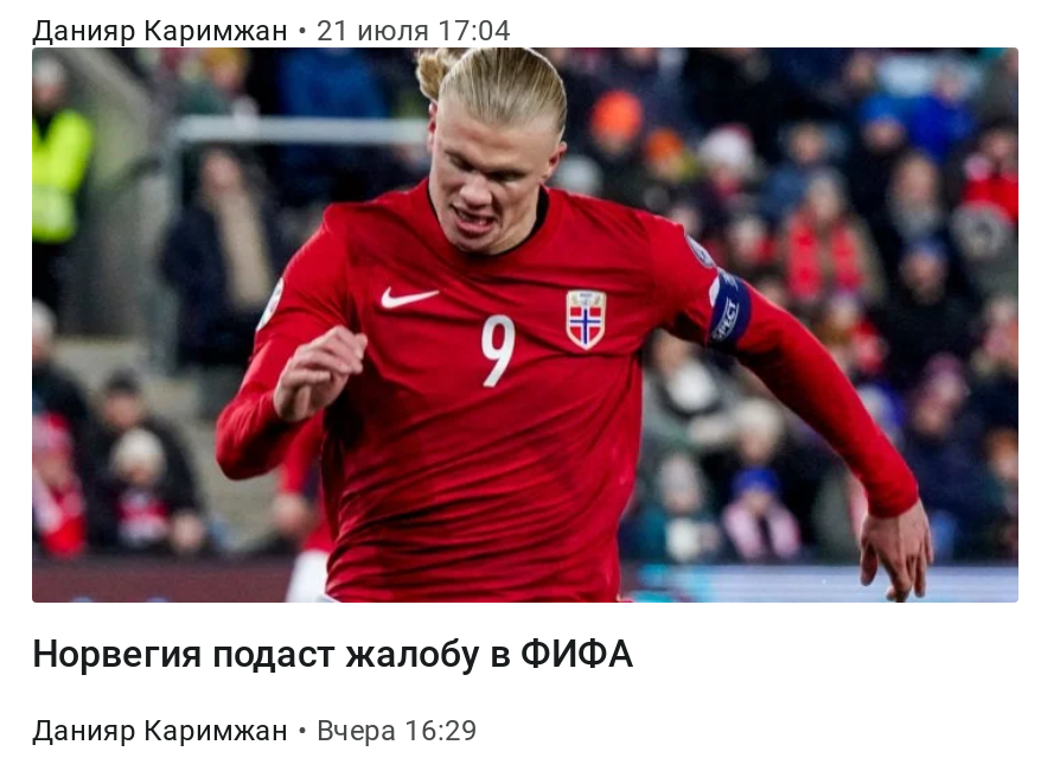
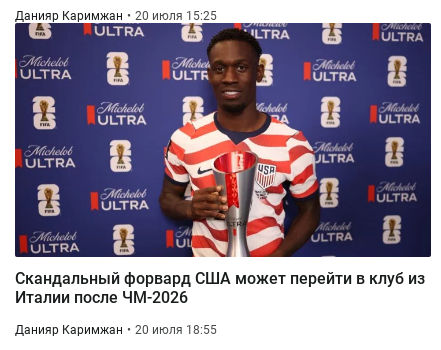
- [image]
- Данияр Каримжан 21 июля 17:04
+ [image]
+ Данияр Каримжан 20 июля 15:25

- Норвегия подаст жалобу в ФИФА
+ Скандальный форвард США может перейти в клуб из
+ Италии после ЧМ-2026

- Данияр Каримжан Вчера 16:29
+ Данияр Каримжан 20 июля 18:55
